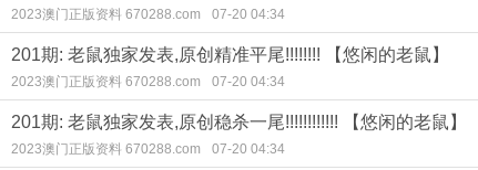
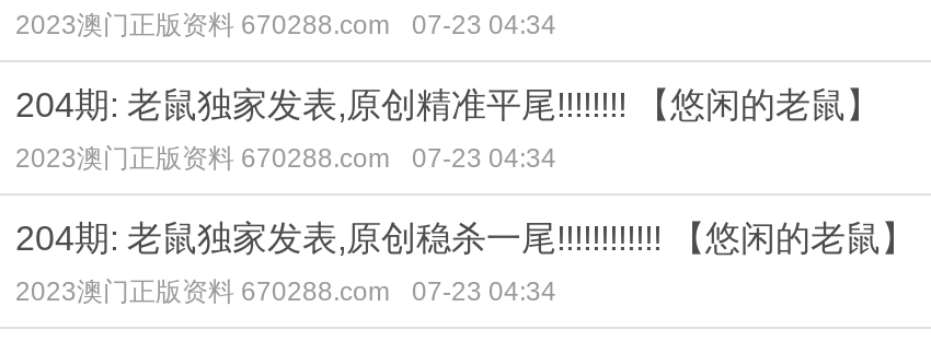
- 2023澳门正版资料 670288.com 07-20 04:34
+ 2023澳门正版资料 670288.com 07-23 04:34

- 201期: 老鼠独家发表,原创精准平尾!!!!!!!! 【悠闲的老鼠】
+ 204期: 老鼠独家发表,原创精准平尾!!!!!!!! 【悠闲的老鼠】

- 2023澳门正版资料 670288.com 07-20 04:34
+ 2023澳门正版资料 670288.com 07-23 04:34

- 201期: 老鼠独家发表,原创稳杀一尾!!!!!!!!!!!! 【悠闲的老鼠】
+ 204期: 老鼠独家发表,原创稳杀一尾!!!!!!!!!!!! 【悠闲的老鼠】

- 2023澳门正版资料 670288.com 07-20 04:34
+ 2023澳门正版资料 670288.com 07-23 04:34
